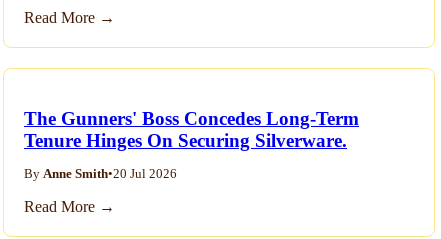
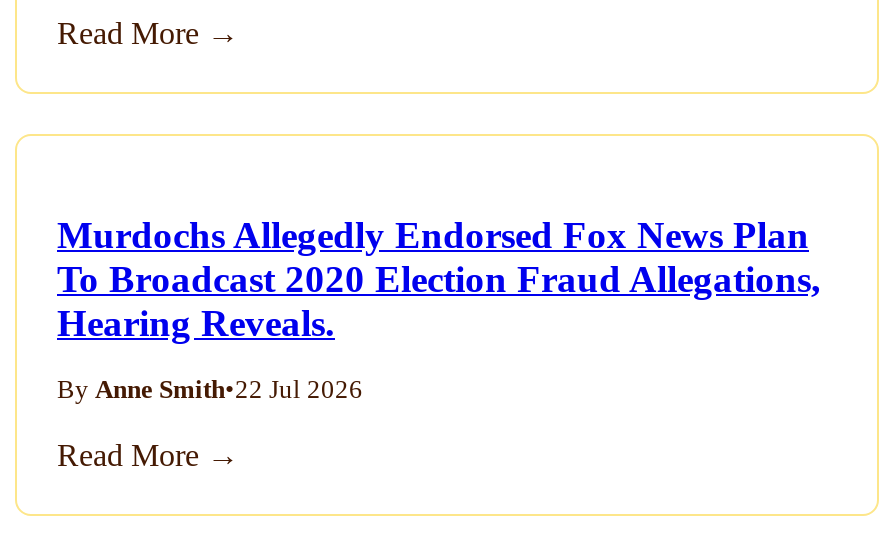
- The Gunners' Boss Concedes Long-Term
- Tenure Hinges On Securing Silverware.
+ Murdochs Allegedly Endorsed Fox News Plan
+ To Broadcast 2020 Election Fraud Allegations,
+ Hearing Reveals.

- By Anne Smith•20 Jul 2026
+ By Anne Smith•22 Jul 2026
